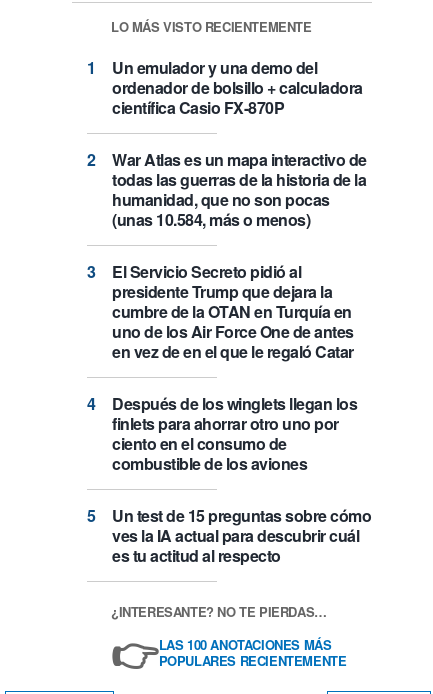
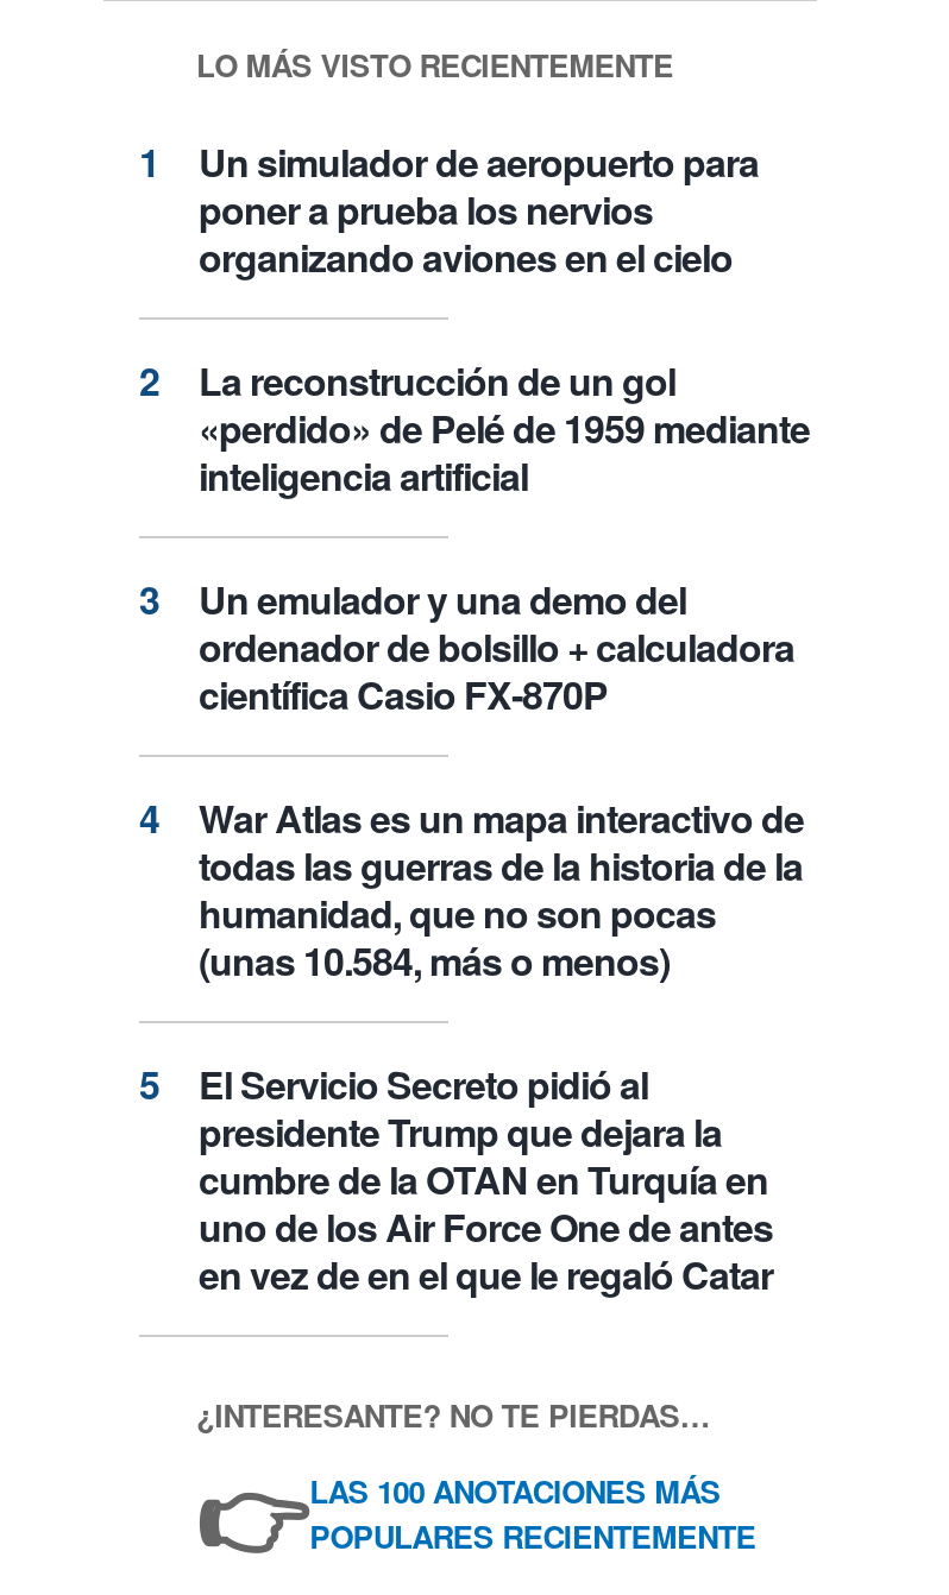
+ Un simulador de aeropuerto para
+ poner a prueba los nervios
+ organizando aviones en el cielo
+ La reconstrucción de un gol
+ «perdido» de Pelé de 1959 mediante
+ inteligencia artificial

moved down: Un emulador y una demo del | ordenador de bolsillo + calculadora | científica Casio FX-870P | ... | uno de los Air Force One de antes | en vez de en el que le regaló Catar

- Después de los winglets llegan los
- finlets para ahorrar otro uno por
- ciento en el consumo de
- combustible de los aviones
- Un test de 15 preguntas sobre cómo
- ves la IA actual para descubrir cuál
- es tu actitud al respecto
